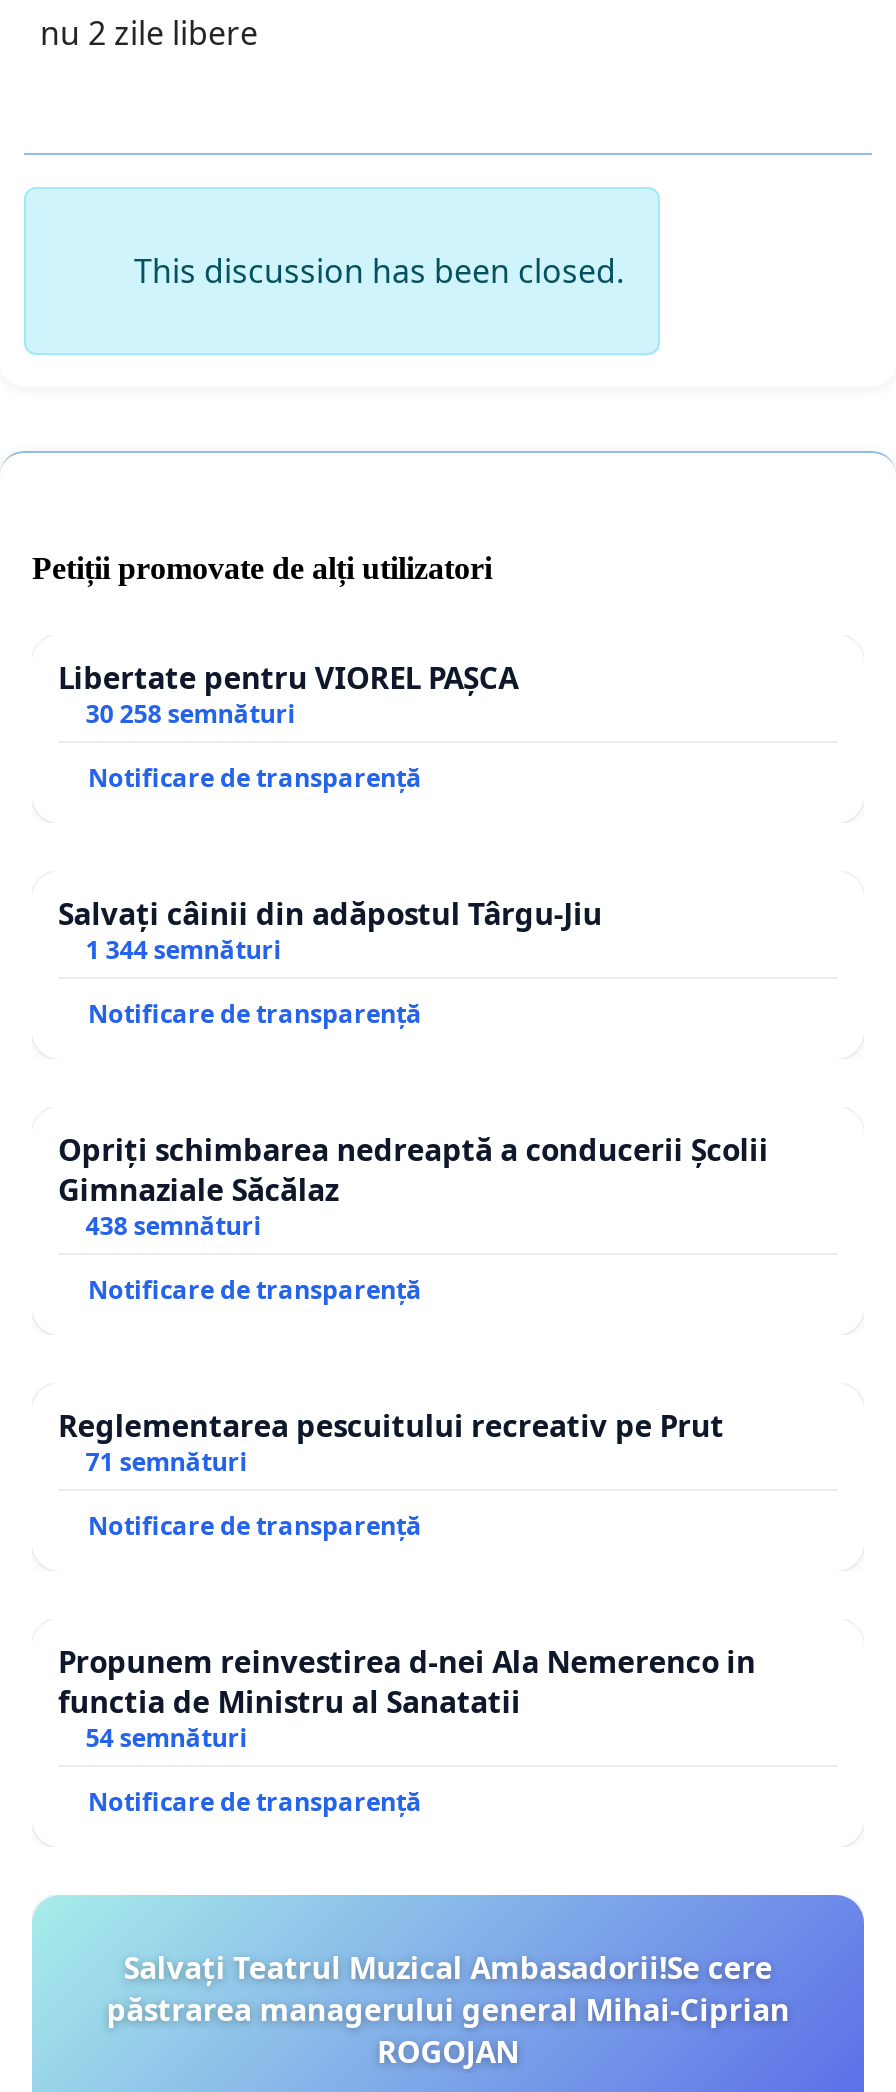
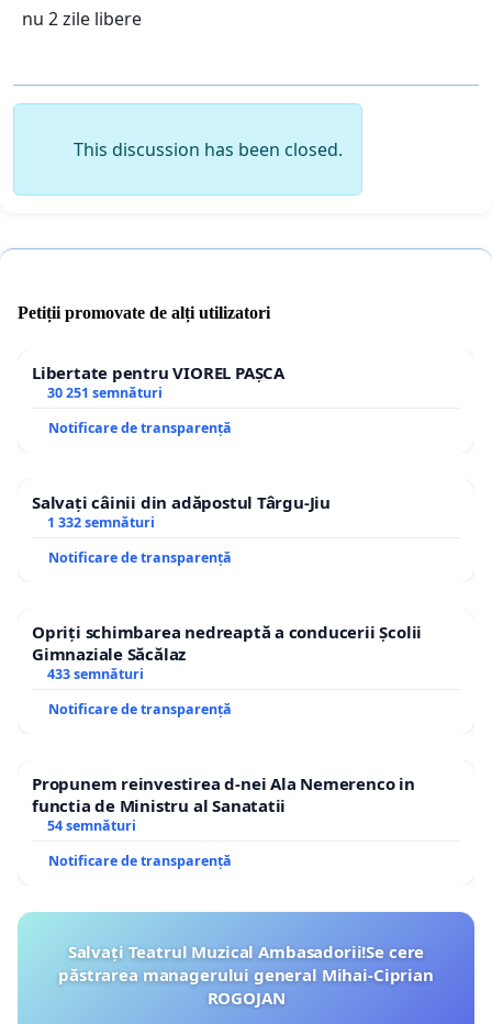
- 30 258 semnături
+ 30 251 semnături

- 1 344 semnături
+ 1 332 semnături

- 438 semnături
- Notificare de transparență
- Reglementarea pescuitului recreativ pe Prut
- 71 semnături
+ 433 semnături
